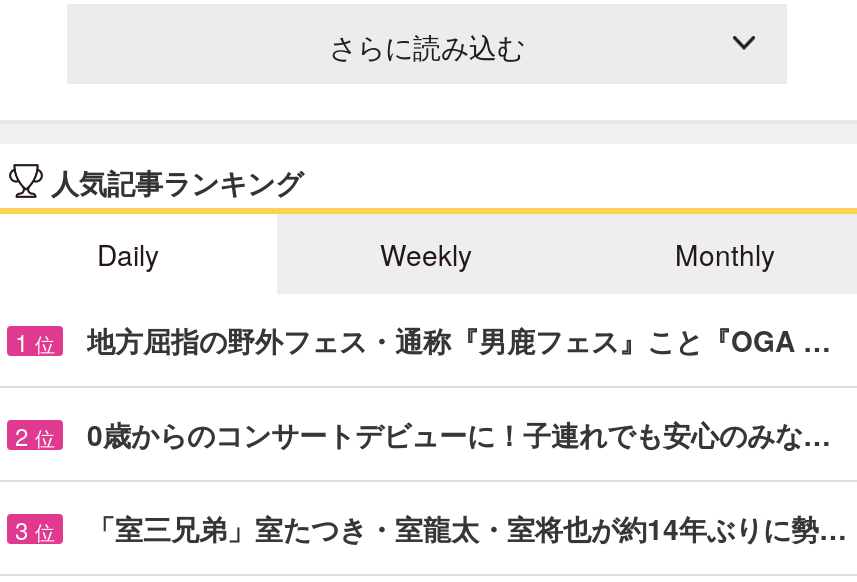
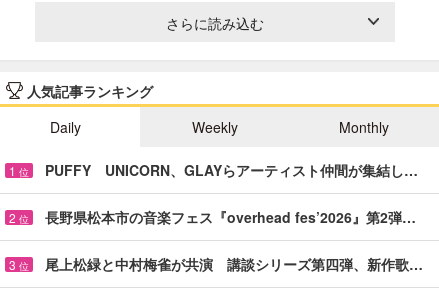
- 地方屈指の野外フェス・通称『男鹿フェス』こと『OGA …
+ PUFFY UNICORN、GLAYらアーティスト仲間が集結し…

- 0歳からのコンサートデビューに！子連れでも安心のみな…
+ 長野県松本市の音楽フェス『overhead fes’2026』第2弾…

- 「室三兄弟」室たつき・室龍太・室将也が約14年ぶりに勢…
+ 尾上松緑と中村梅雀が共演 講談シリーズ第四弾、新作歌…
